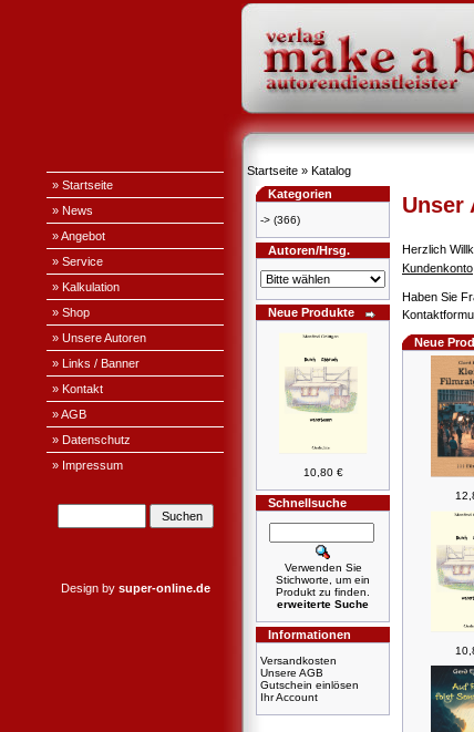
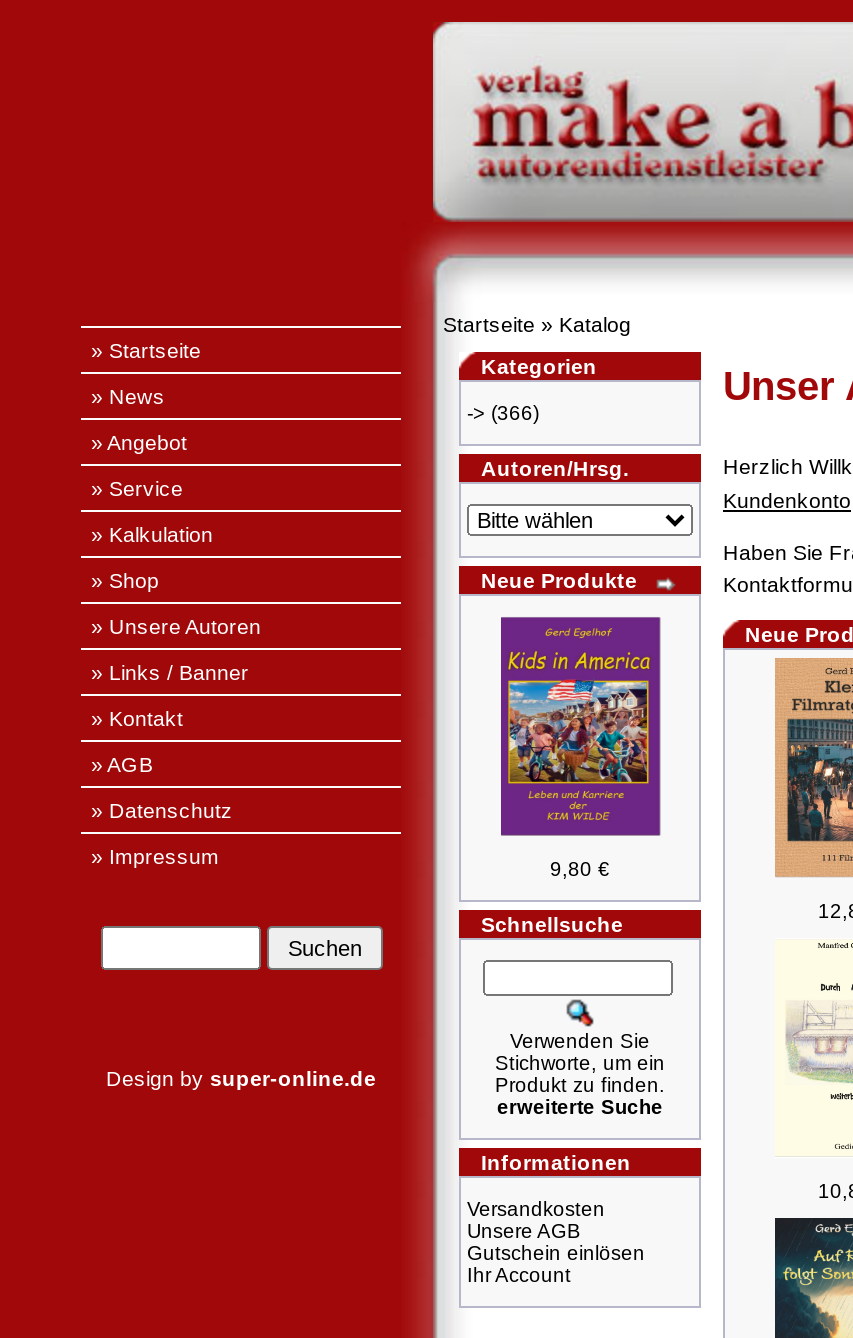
- [image]
- 10,80 €
+ [image]
+ 9,80 €
